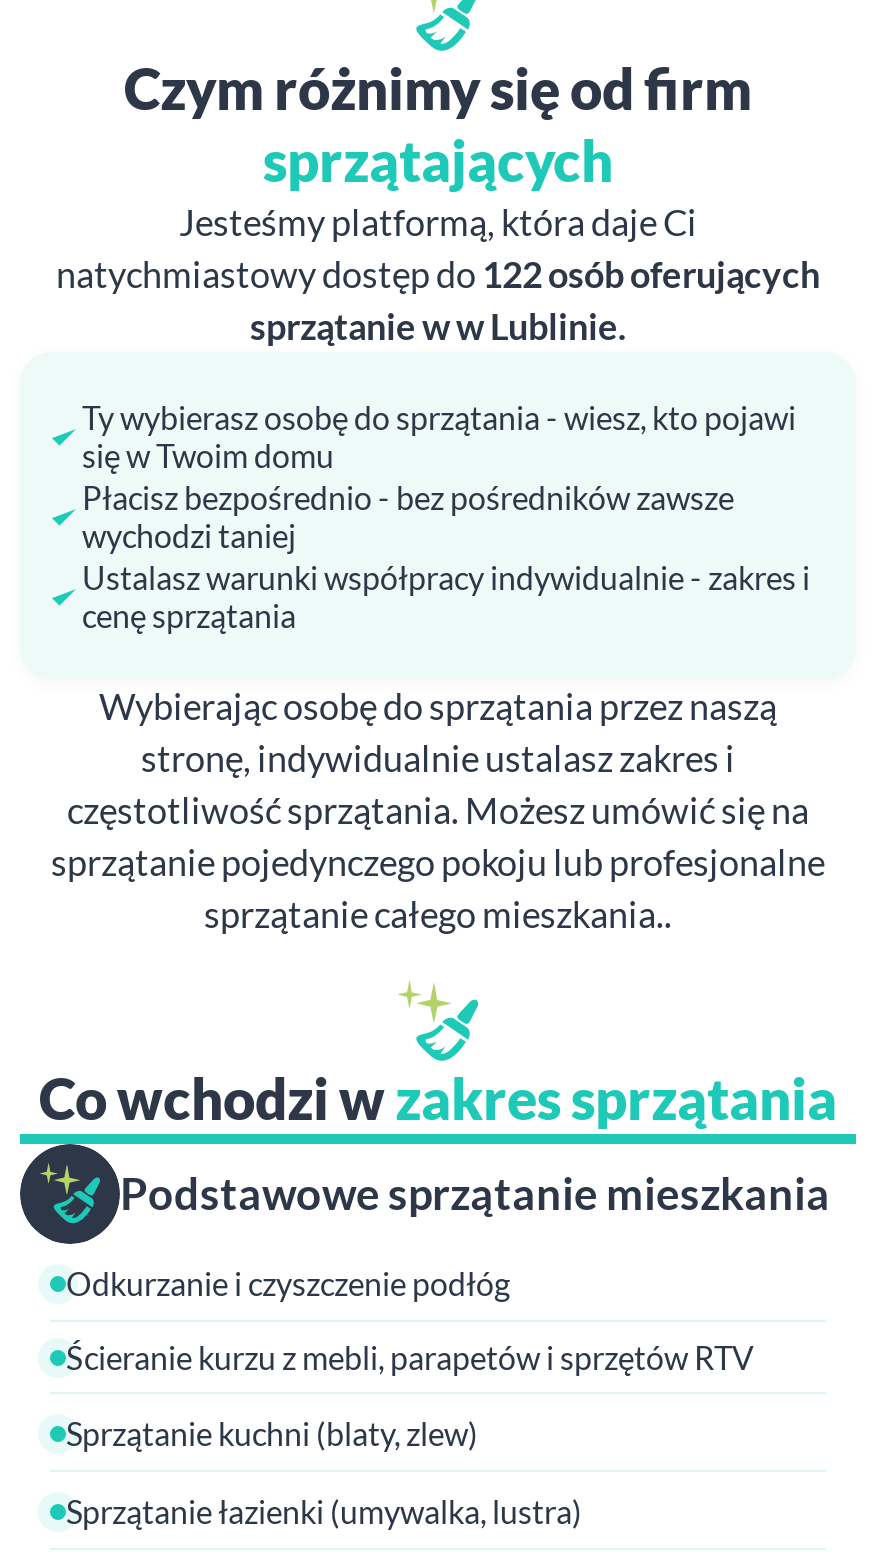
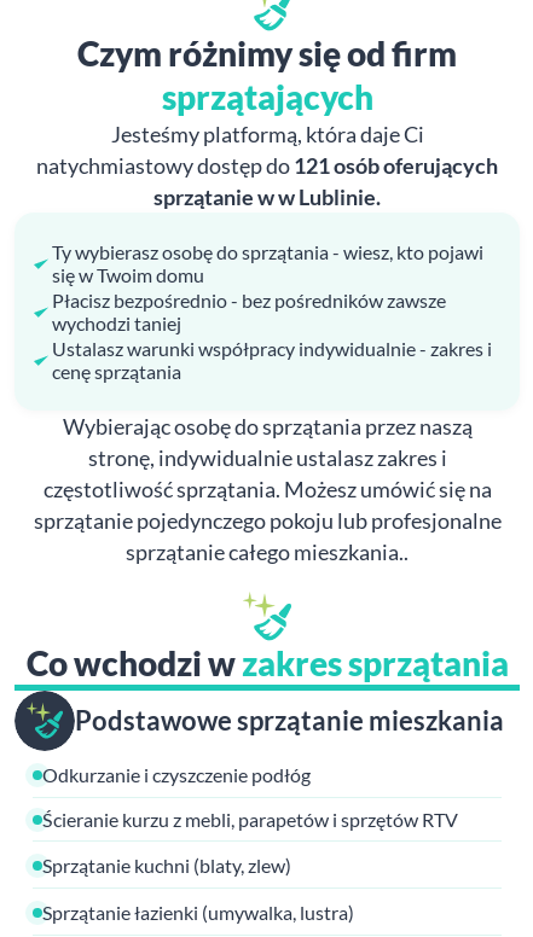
- natychmiastowy dostęp do 122 osób oferujących
+ natychmiastowy dostęp do 121 osób oferujących
